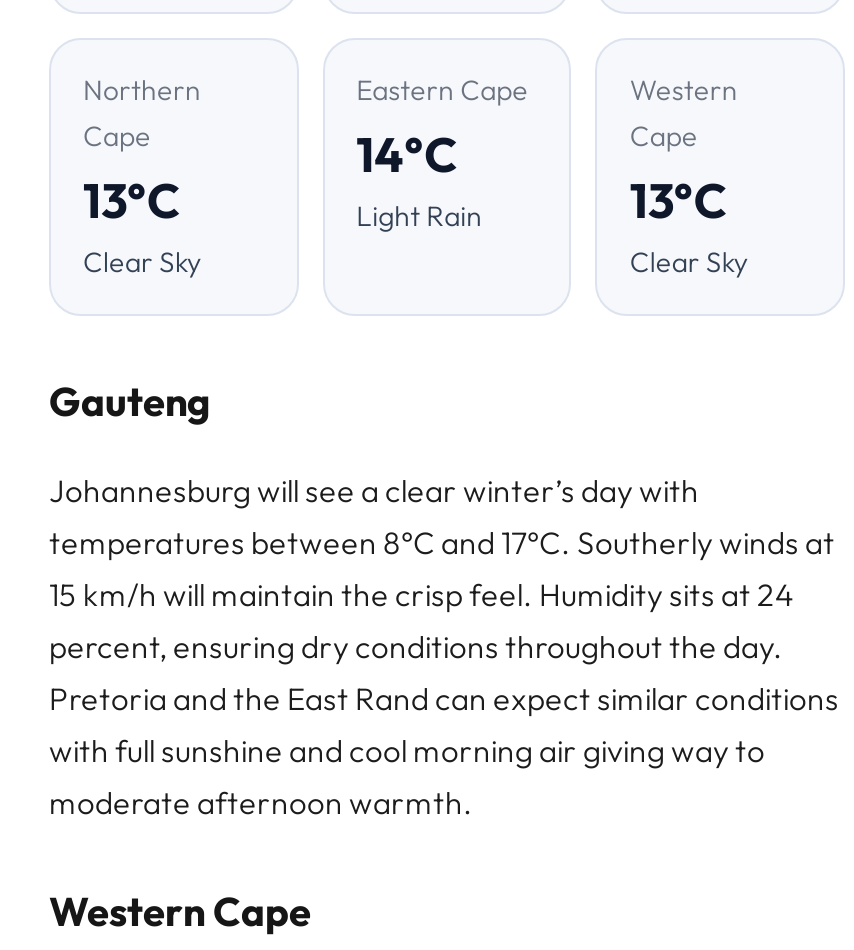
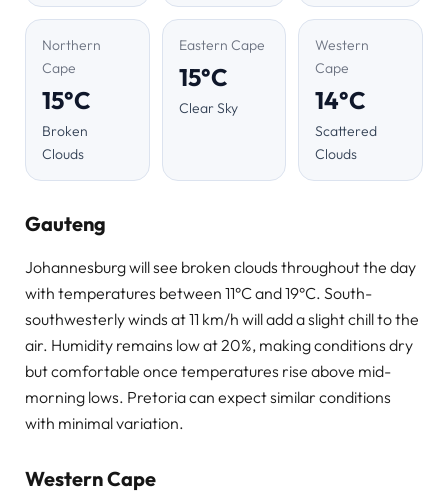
- 14°C
- Light Rain
+ 15°C
+ Clear Sky

- 13°C
- Clear Sky
+ 15°C
+ Broken
+ Clouds

- 13°C
- Clear Sky
+ 14°C
+ Scattered
+ Clouds

- Johannesburg will see a clear winter’s day with
- temperatures between 8°C and 17°C. Southerly winds at
- 15 km/h will maintain the crisp feel. Humidity sits at 24
- percent, ensuring dry conditions throughout the day.
- Pretoria and the East Rand can expect similar conditions
- with full sunshine and cool morning air giving way to
- moderate afternoon warmth.
+ Johannesburg will see broken clouds throughout the day
+ with temperatures between 11°C and 19°C. South-
+ southwesterly winds at 11 km/h will add a slight chill to the
+ air. Humidity remains low at 20%, making conditions dry
+ but comfortable once temperatures rise above mid-
+ morning lows. Pretoria can expect similar conditions
+ with minimal variation.
